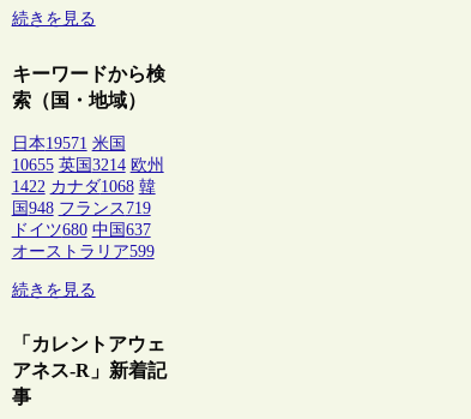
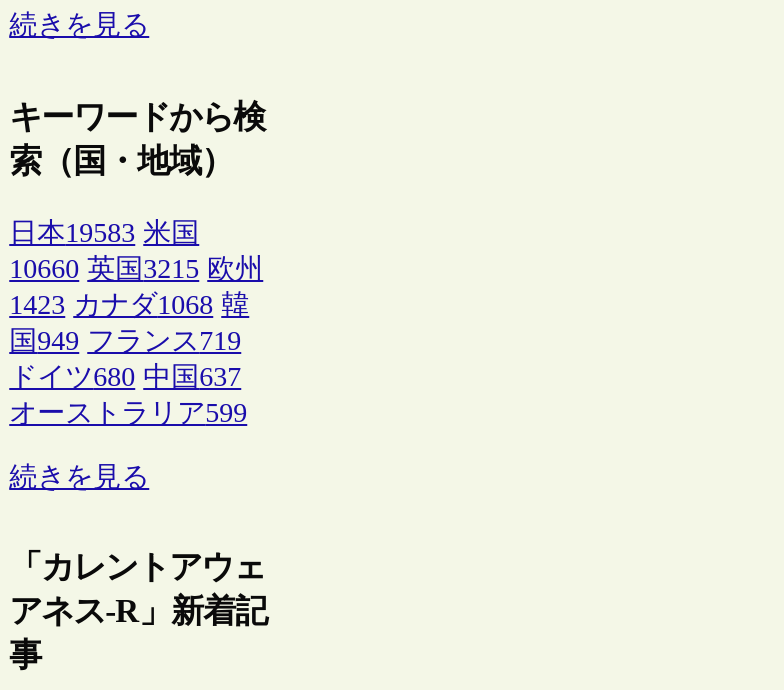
- 日本19571 米国
+ 日本19583 米国

- 10655 英国3214 欧州
+ 10660 英国3215 欧州

- 1422 カナダ1068 韓
+ 1423 カナダ1068 韓

- 国948 フランス719
+ 国949 フランス719
